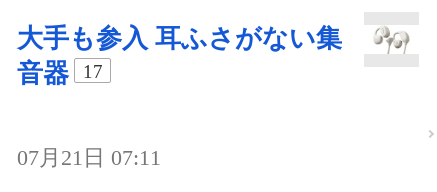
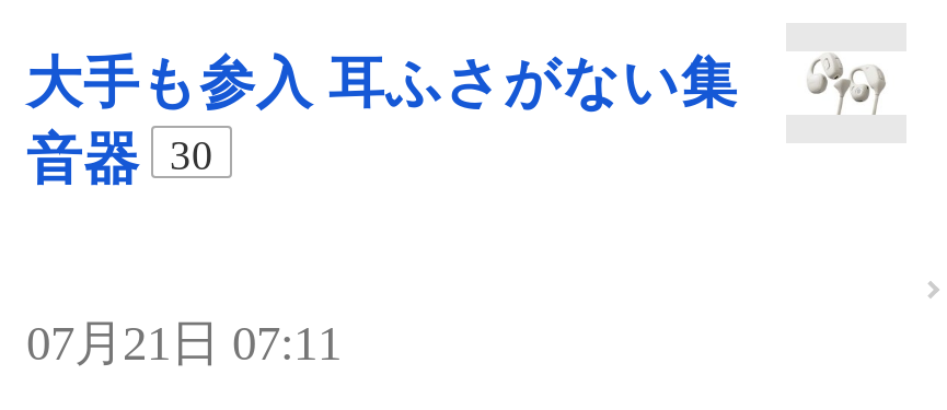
- 音器 17
+ 音器 30
